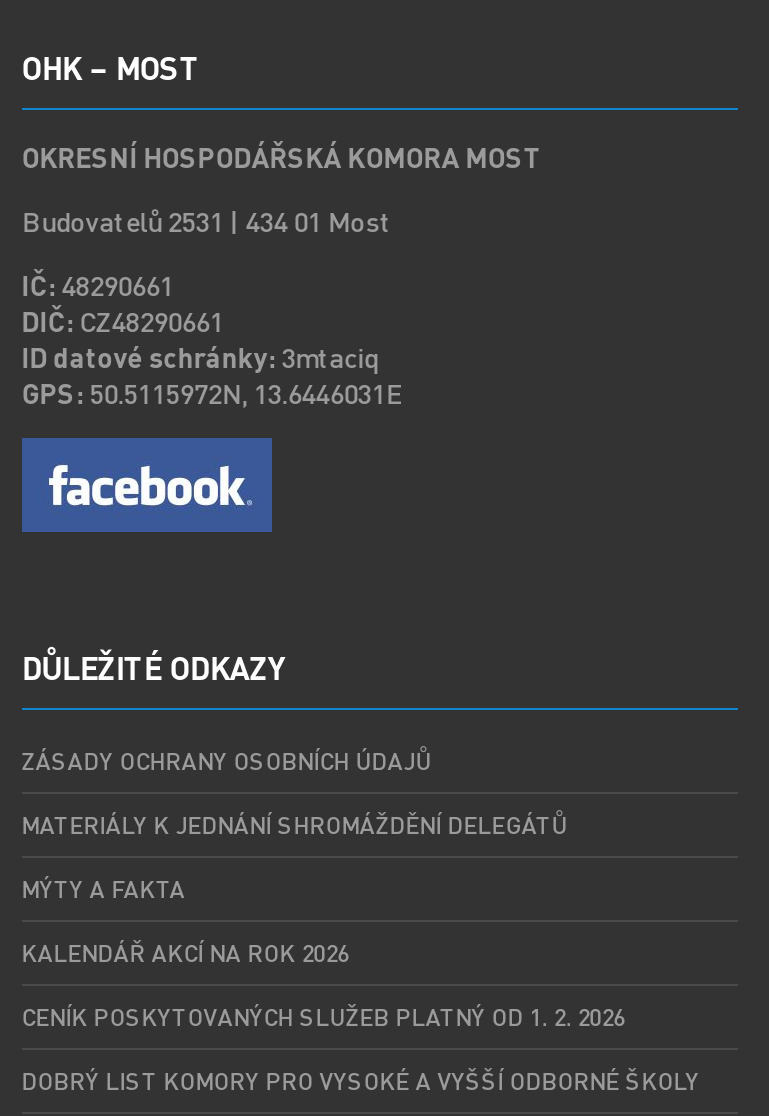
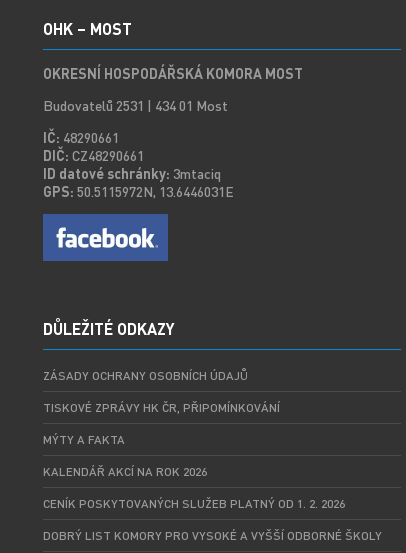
- MATERIÁLY K JEDNÁNÍ SHROMÁŽDĚNÍ DELEGÁTŮ
+ TISKOVÉ ZPRÁVY HK ČR, PŘIPOMÍNKOVÁNÍ
